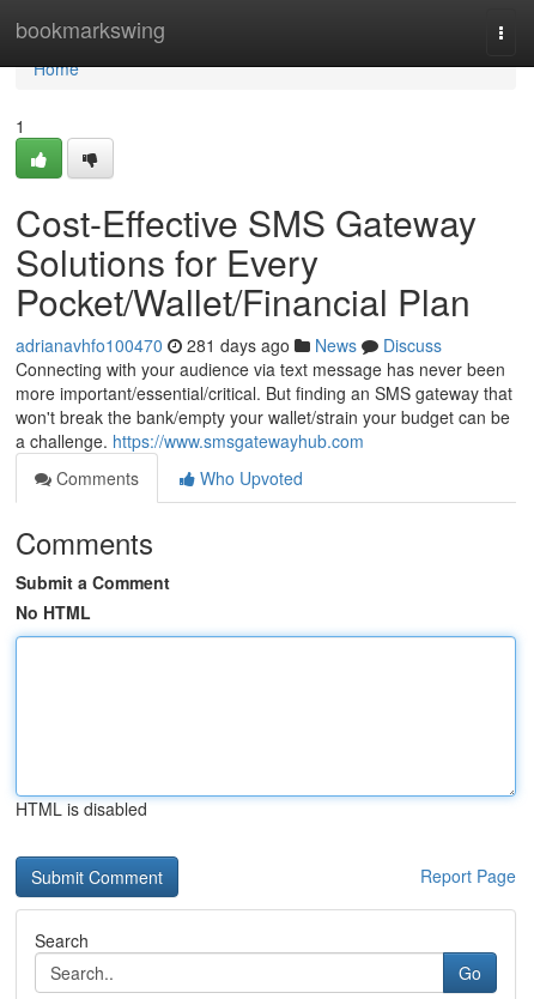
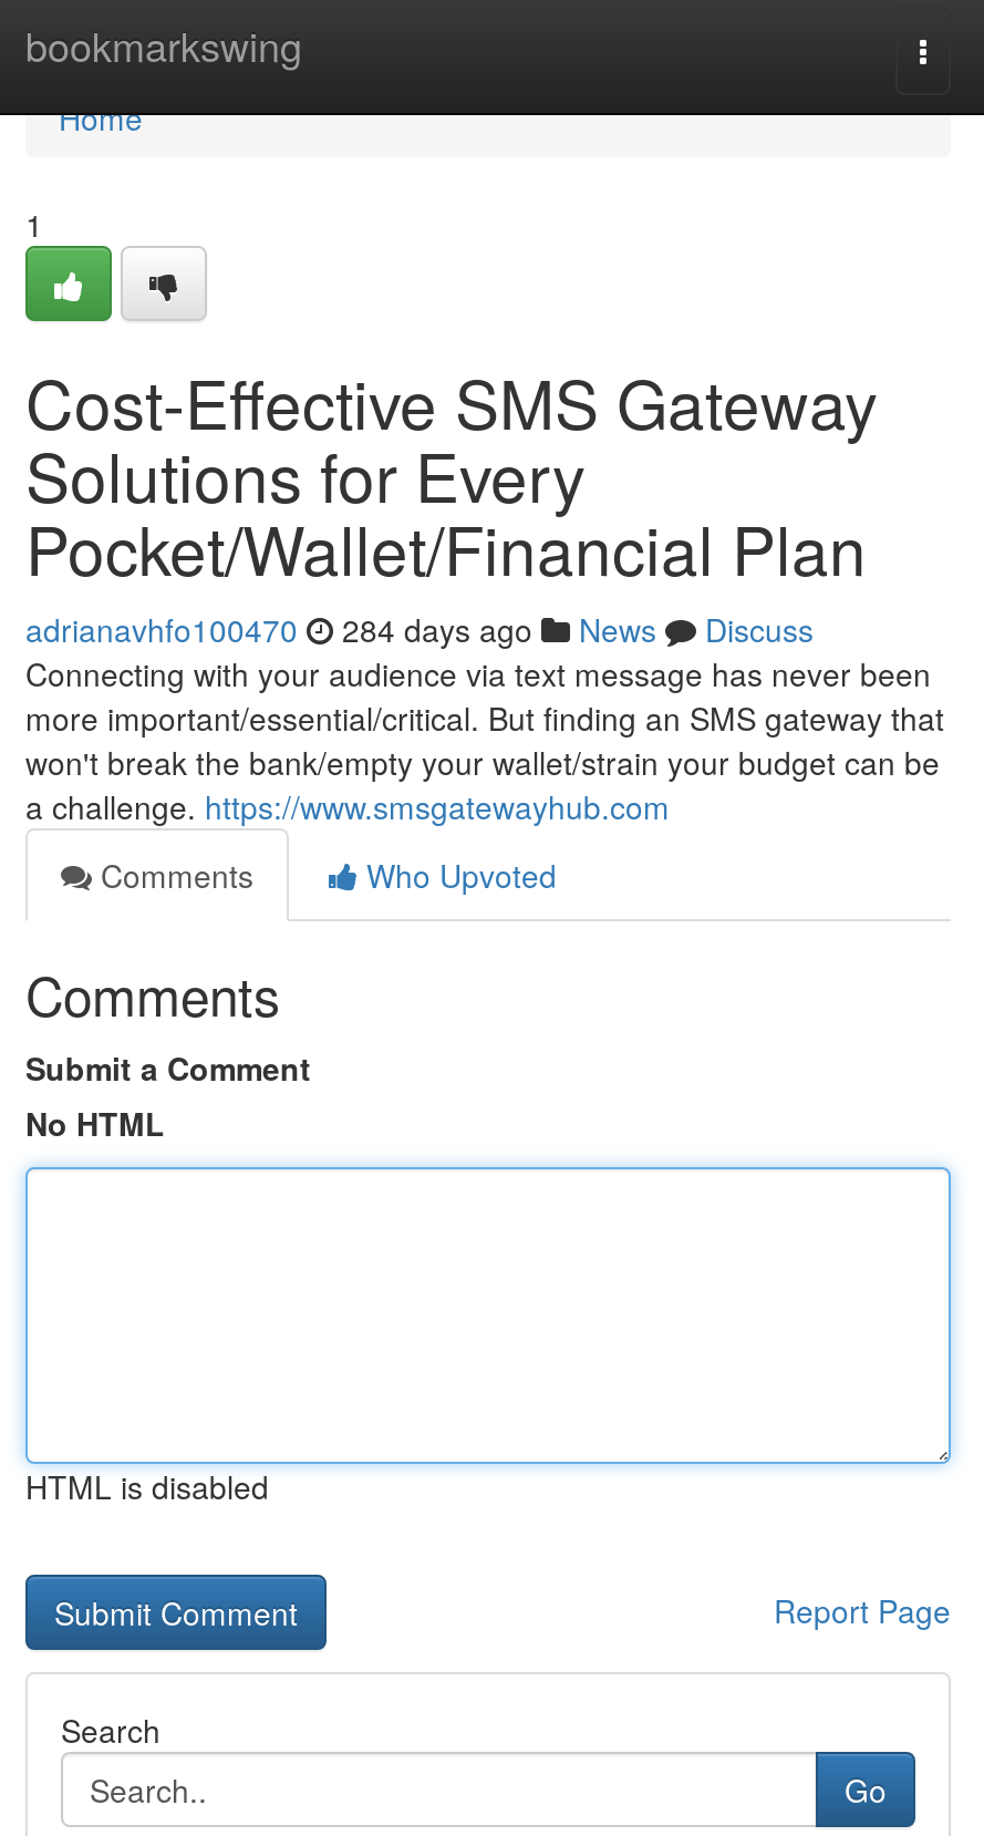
- adrianavhfo100470 281 days ago News Discuss
+ adrianavhfo100470 284 days ago News Discuss
